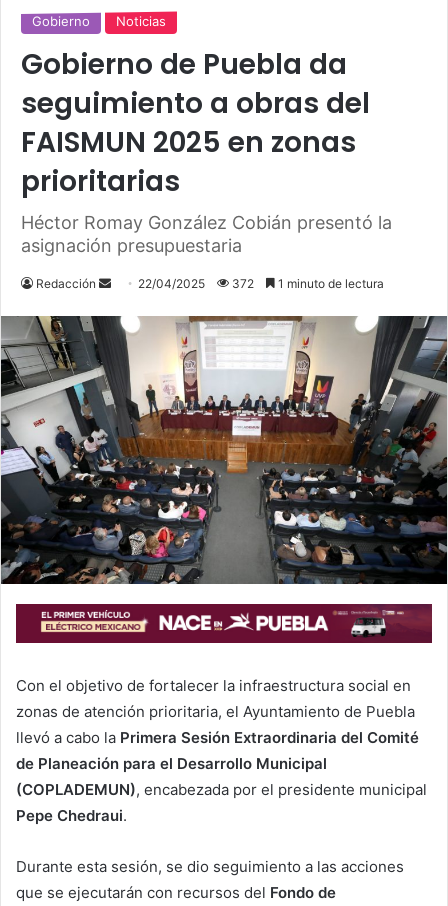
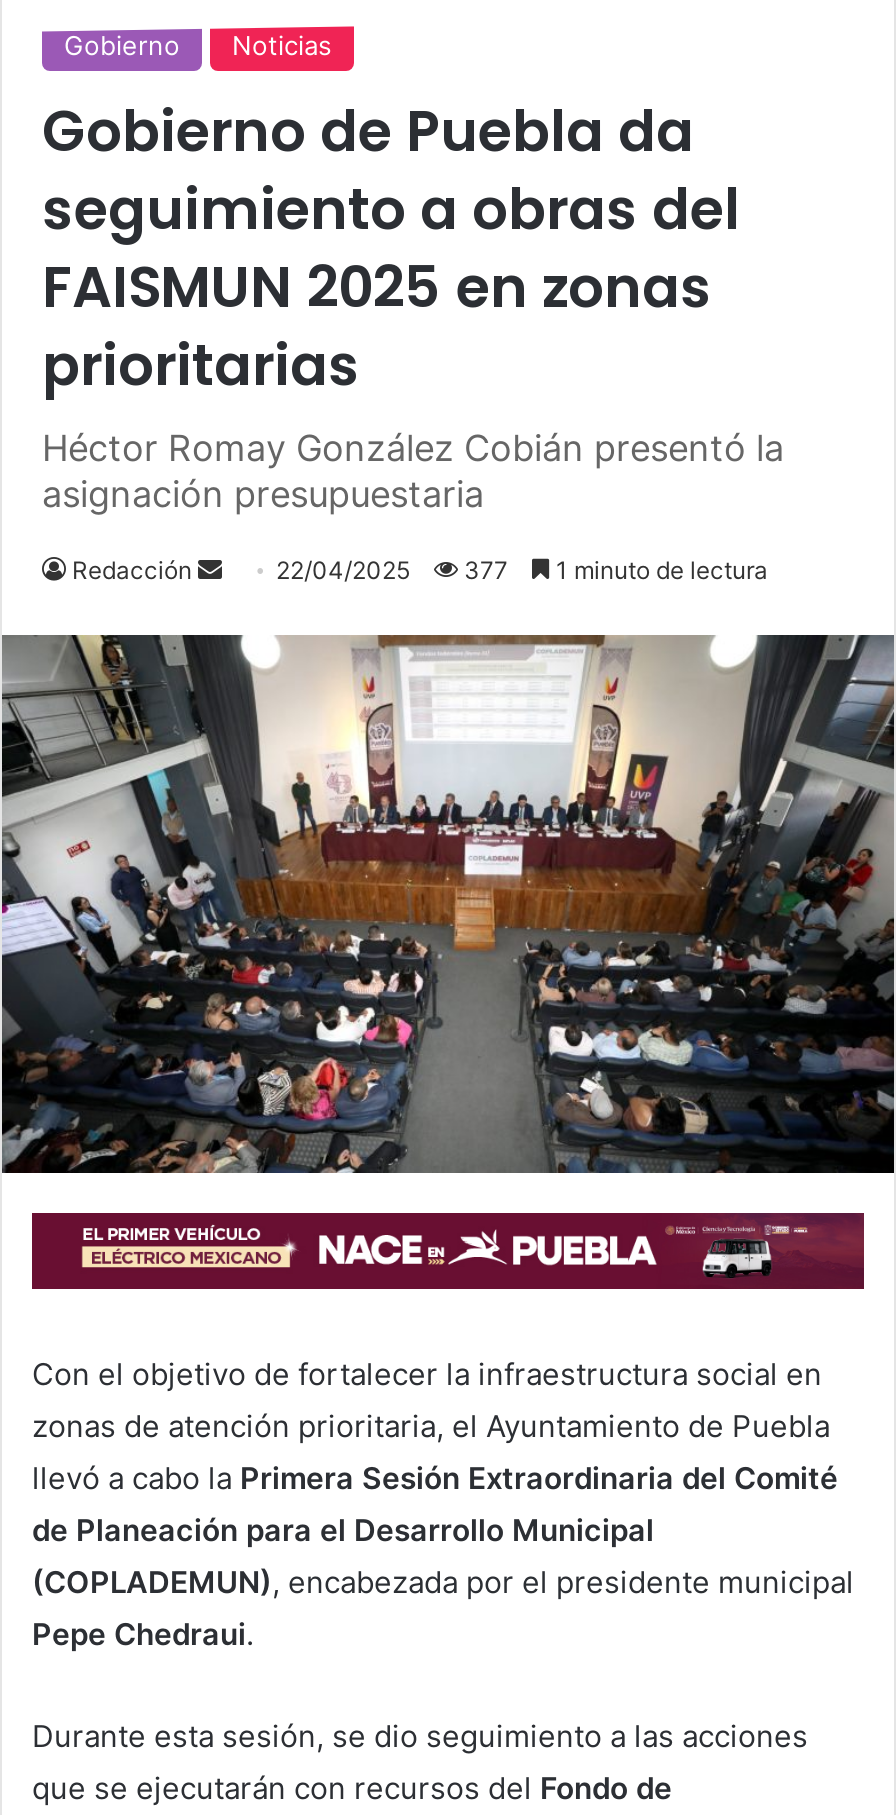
- 372
+ 377
